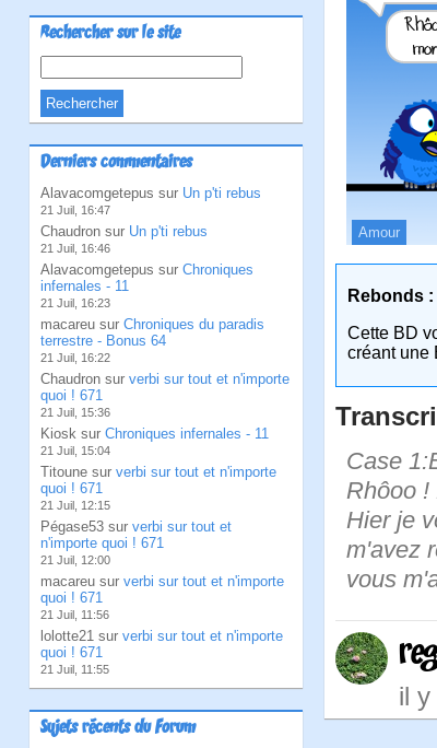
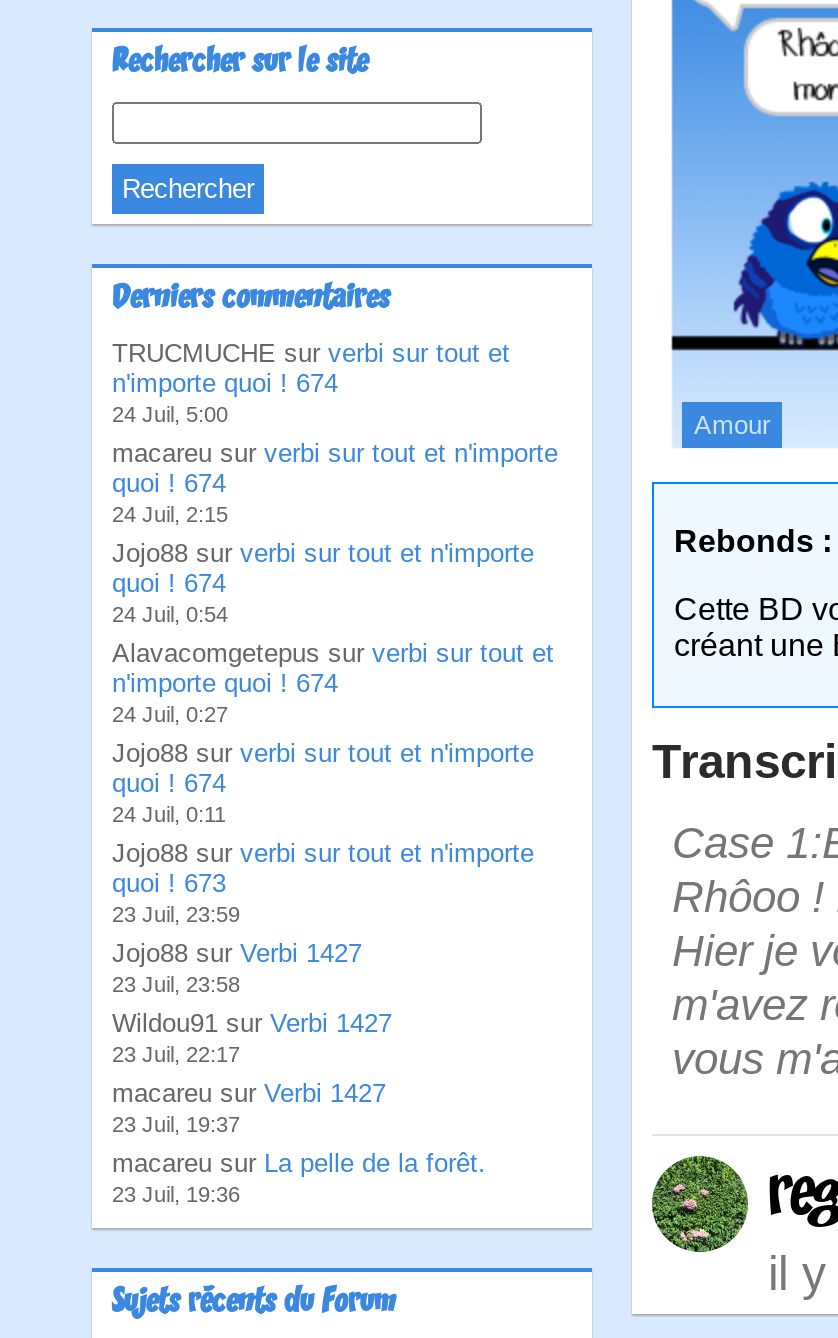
- Alavacomgetepus sur Un p'ti rebus
- 21 Juil, 16:47
- Chaudron sur Un p'ti rebus
- 21 Juil, 16:46
- Alavacomgetepus sur Chroniques
- infernales - 11
- 21 Juil, 16:23
- macareu sur Chroniques du paradis
- terrestre - Bonus 64
- 21 Juil, 16:22
- Chaudron sur verbi sur tout et n'importe
- quoi ! 671
- 21 Juil, 15:36
- Kiosk sur Chroniques infernales - 11
- 21 Juil, 15:04
- Titoune sur verbi sur tout et n'importe
- quoi ! 671
- 21 Juil, 12:15
- Pégase53 sur verbi sur tout et
- n'importe quoi ! 671
- 21 Juil, 12:00
+ TRUCMUCHE sur verbi sur tout et
+ n'importe quoi ! 674
+ 24 Juil, 5:00

moved up: macareu sur verbi sur tout et n'importe

- quoi ! 671
- 21 Juil, 11:56
- lolotte21 sur verbi sur tout et n'importe
- quoi ! 671
- 21 Juil, 11:55
+ quoi ! 674
+ 24 Juil, 2:15
+ Jojo88 sur verbi sur tout et n'importe
+ quoi ! 674
+ 24 Juil, 0:54
+ Alavacomgetepus sur verbi sur tout et
+ n'importe quoi ! 674
+ 24 Juil, 0:27
+ Jojo88 sur verbi sur tout et n'importe
+ quoi ! 674
+ 24 Juil, 0:11
+ Jojo88 sur verbi sur tout et n'importe
+ quoi ! 673
+ 23 Juil, 23:59
+ Jojo88 sur Verbi 1427
+ 23 Juil, 23:58
+ Wildou91 sur Verbi 1427
+ 23 Juil, 22:17
+ macareu sur Verbi 1427
+ 23 Juil, 19:37
+ macareu sur La pelle de la forêt.
+ 23 Juil, 19:36
